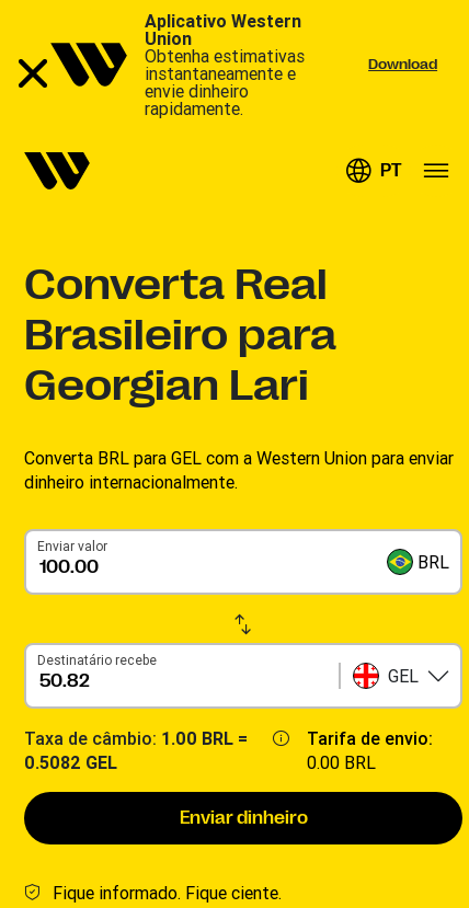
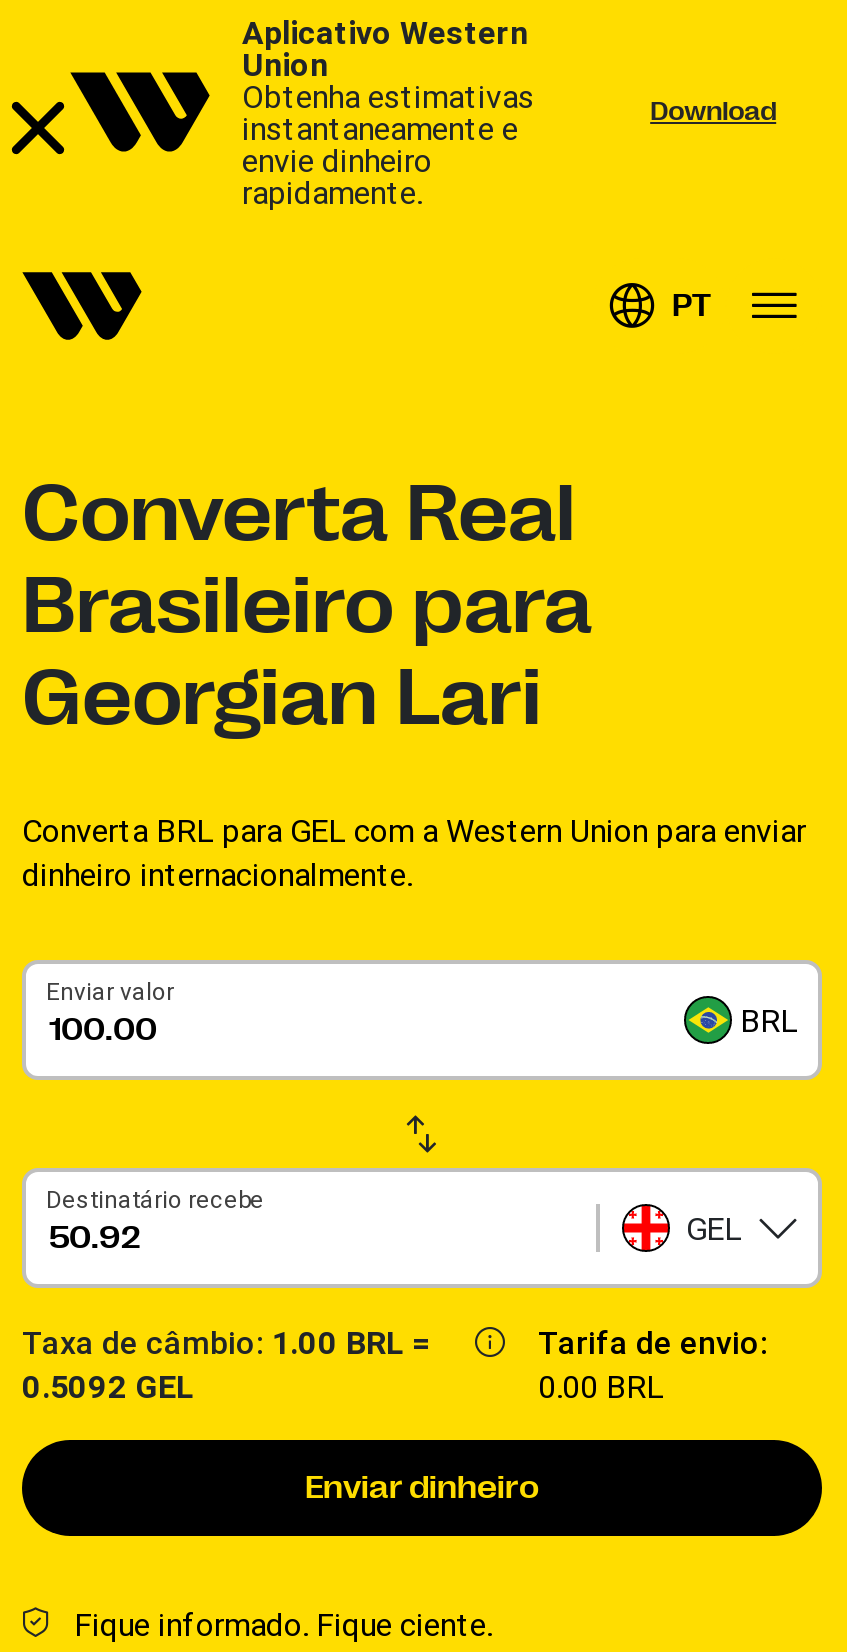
- 0.5082 GEL
+ 0.5092 GEL
